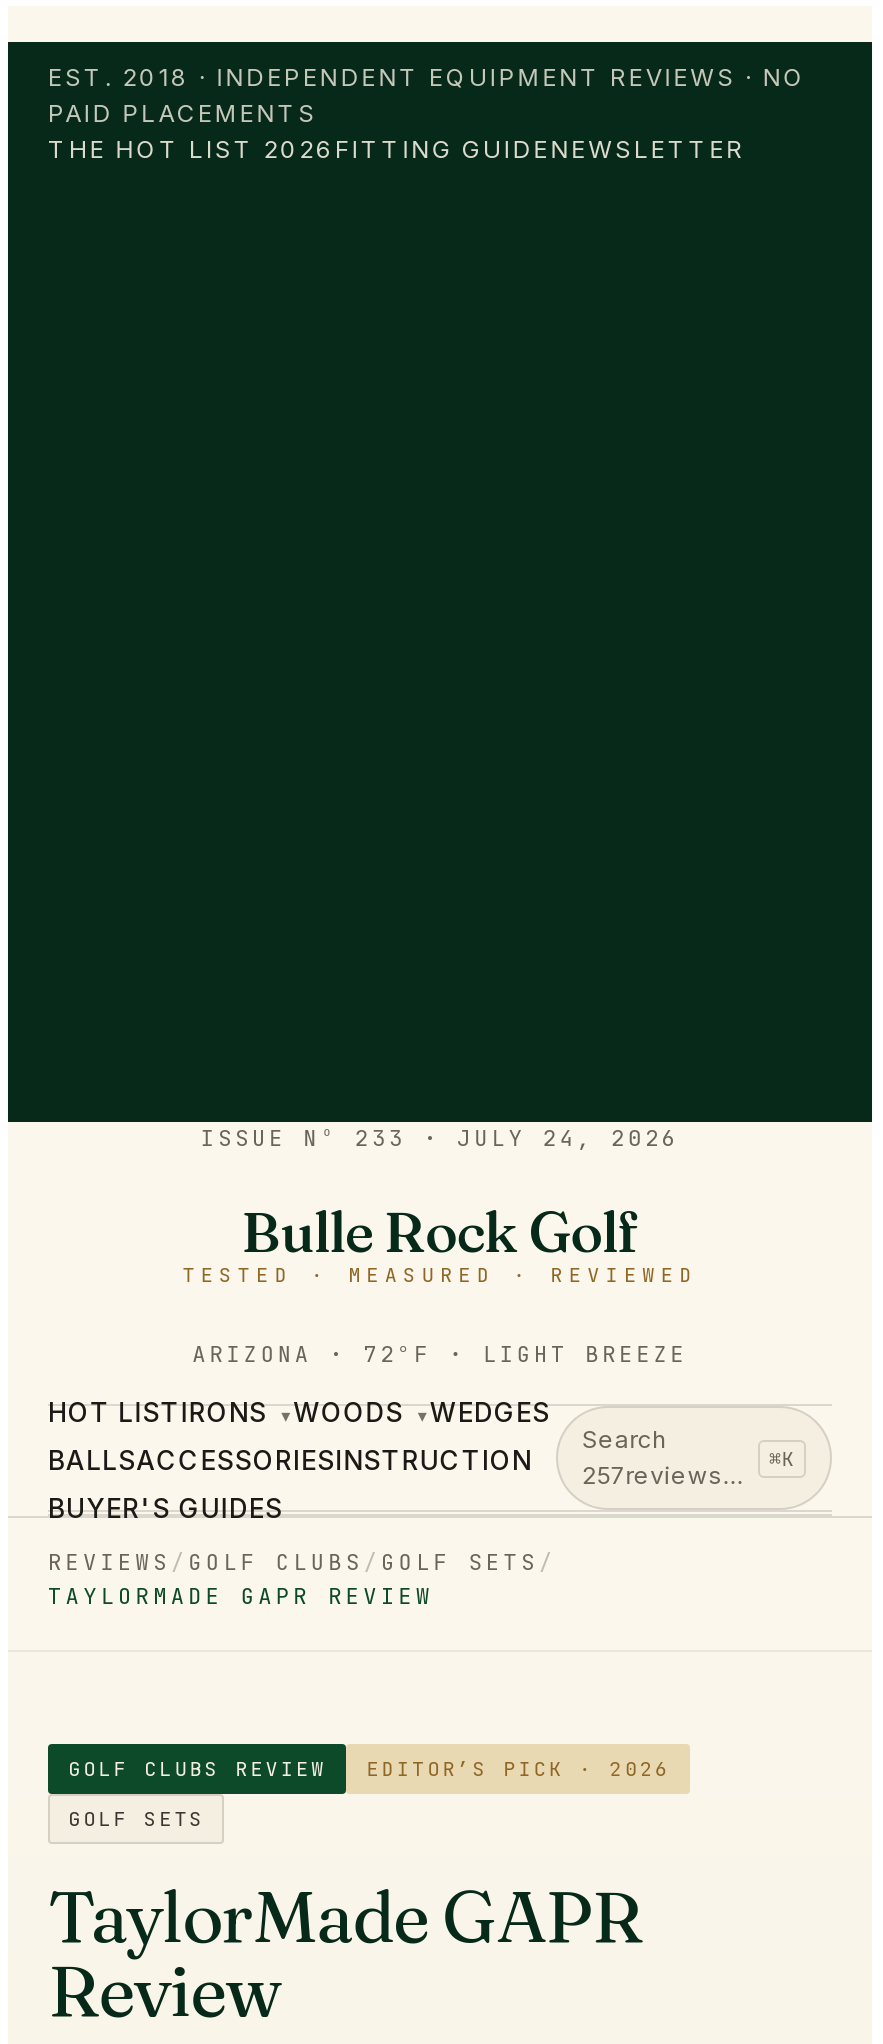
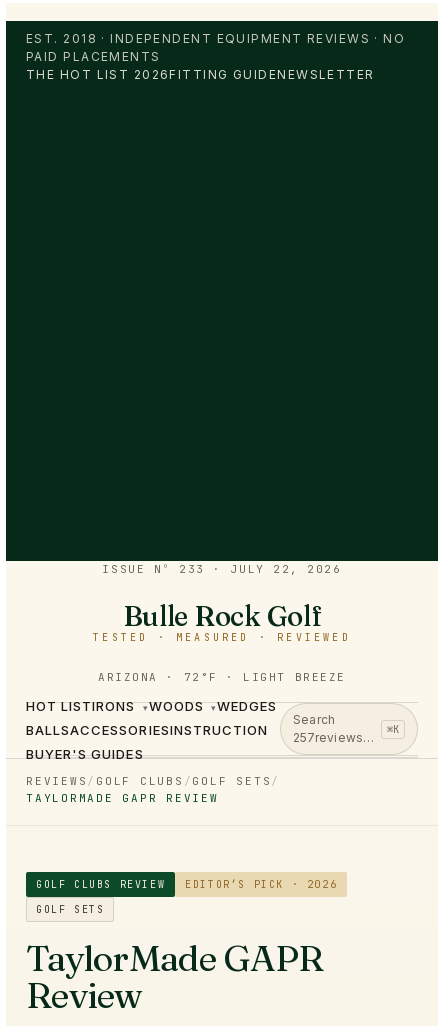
- ISSUE Nº 233 · JULY 24, 2026
+ ISSUE Nº 233 · JULY 22, 2026
